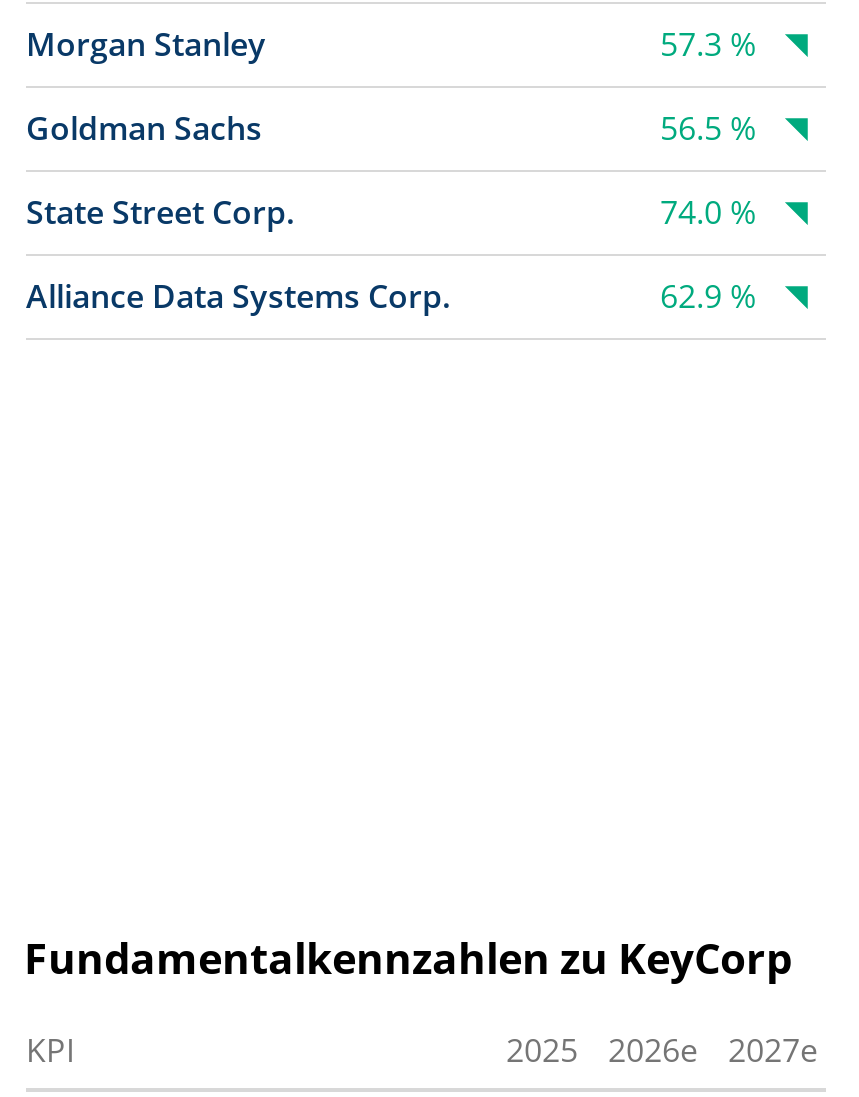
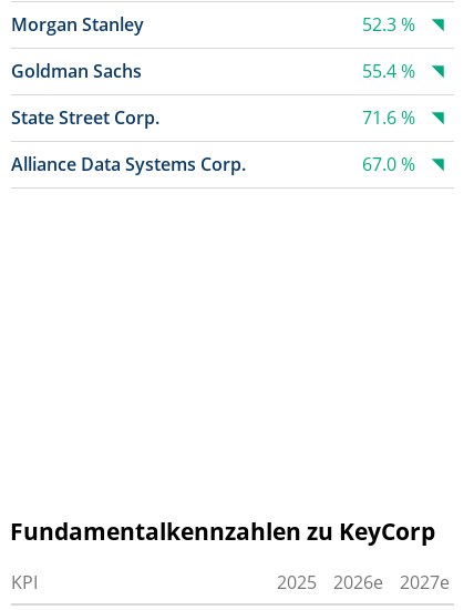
- 57.3 %
+ 52.3 %

- 56.5 %
+ 55.4 %

- 74.0 %
+ 71.6 %

- 62.9 %
+ 67.0 %
